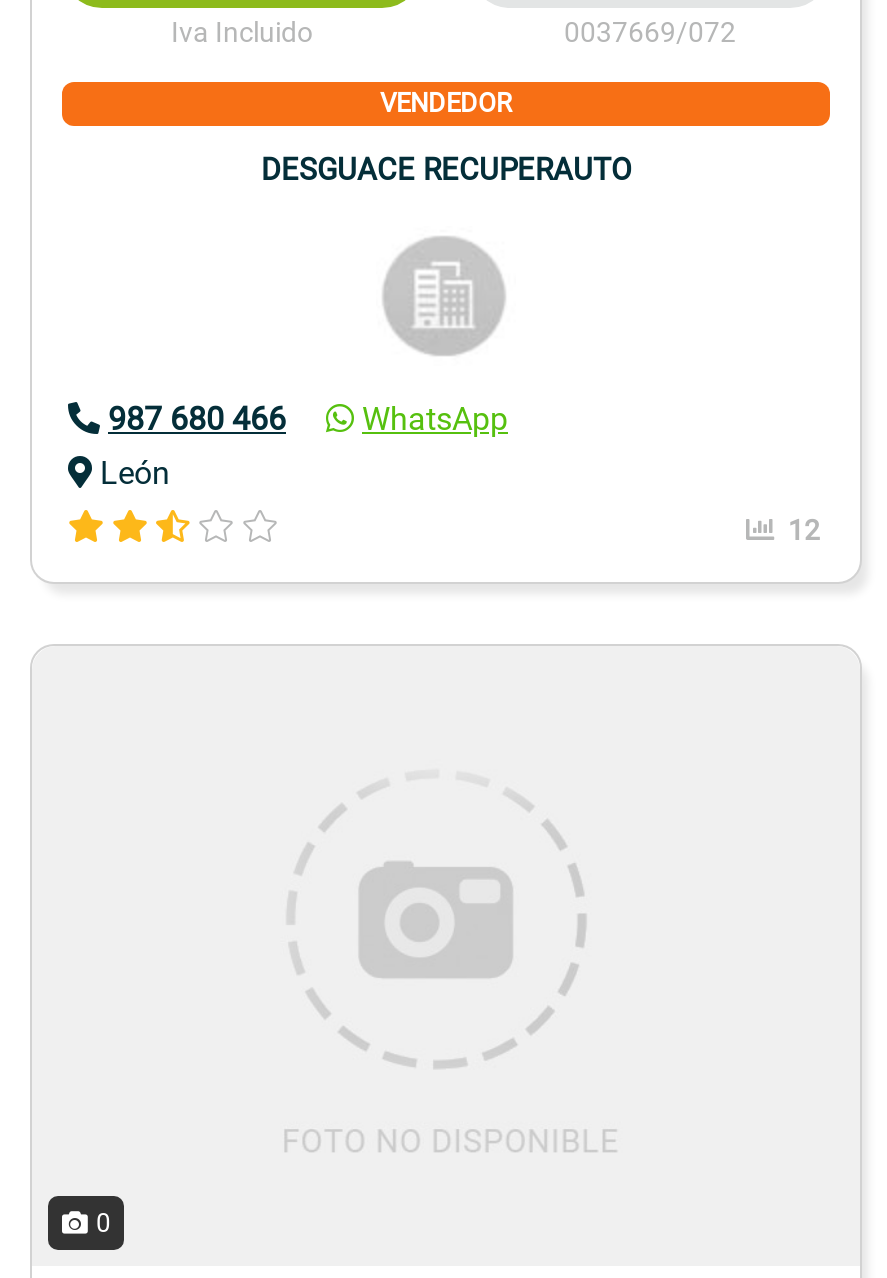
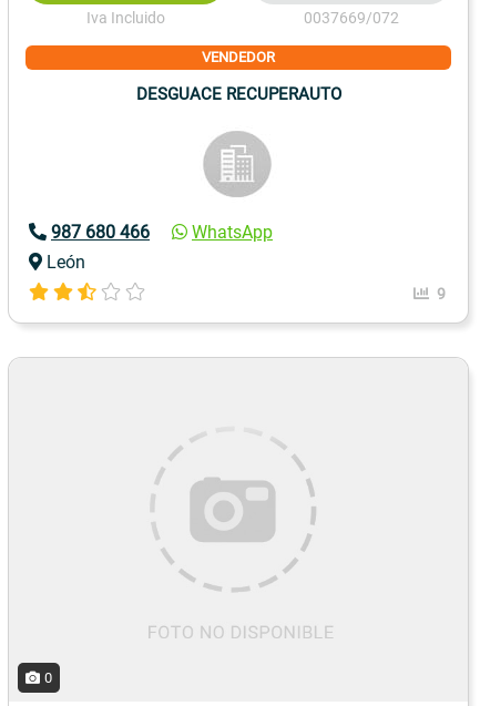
- 12
+ 9
